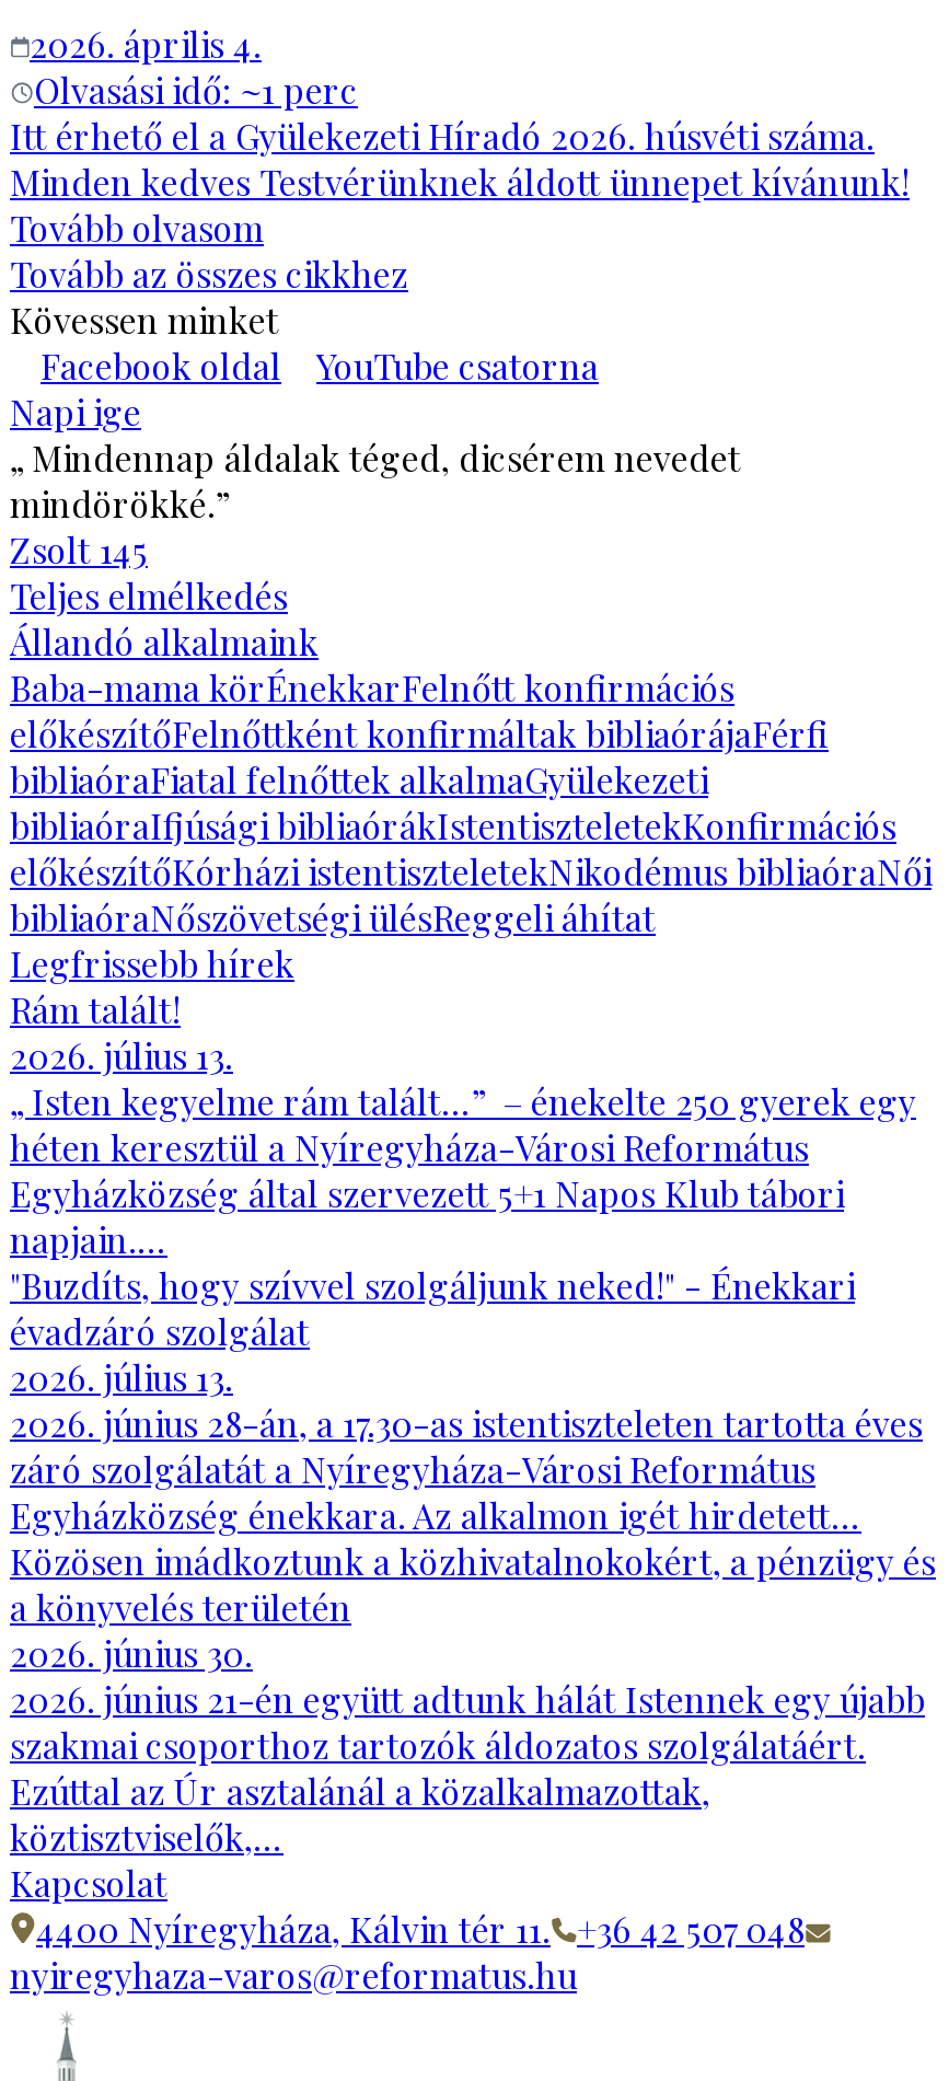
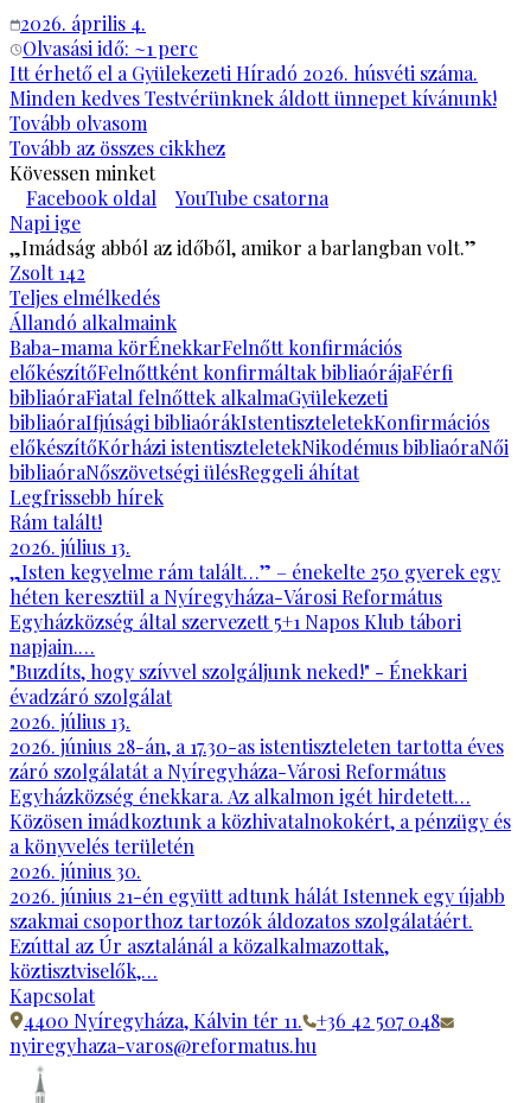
- „Mindennap áldalak téged, dicsérem nevedet
- mindörökké.”
- Zsolt 145
+ „Imádság abból az időből, amikor a barlangban volt.”
+ Zsolt 142
